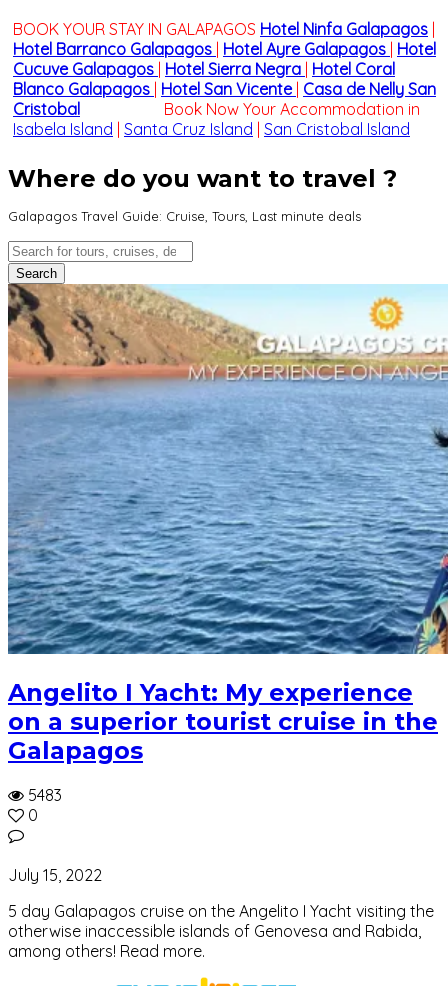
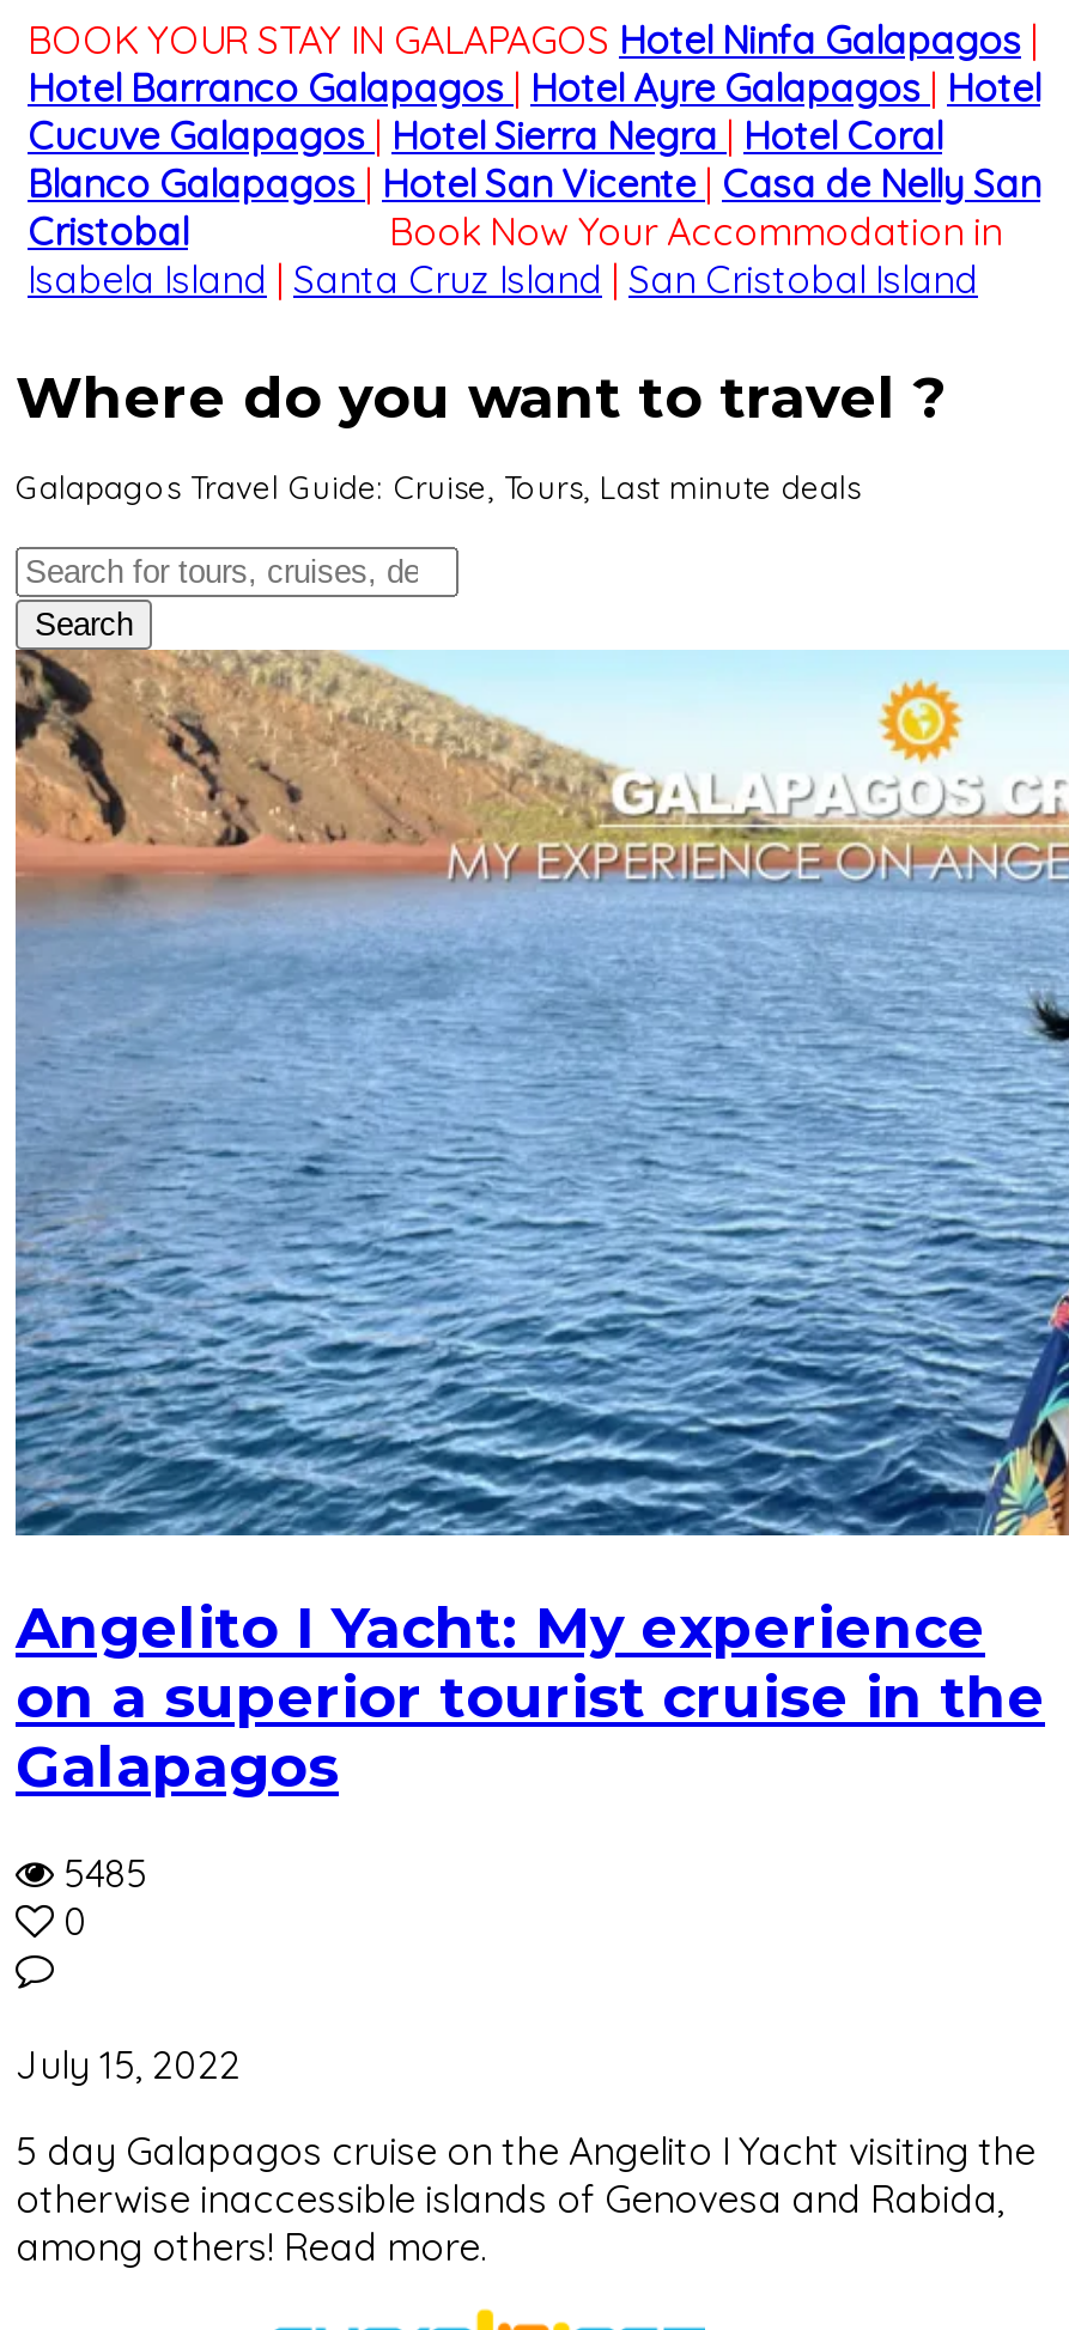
- 5483
+ 5485
